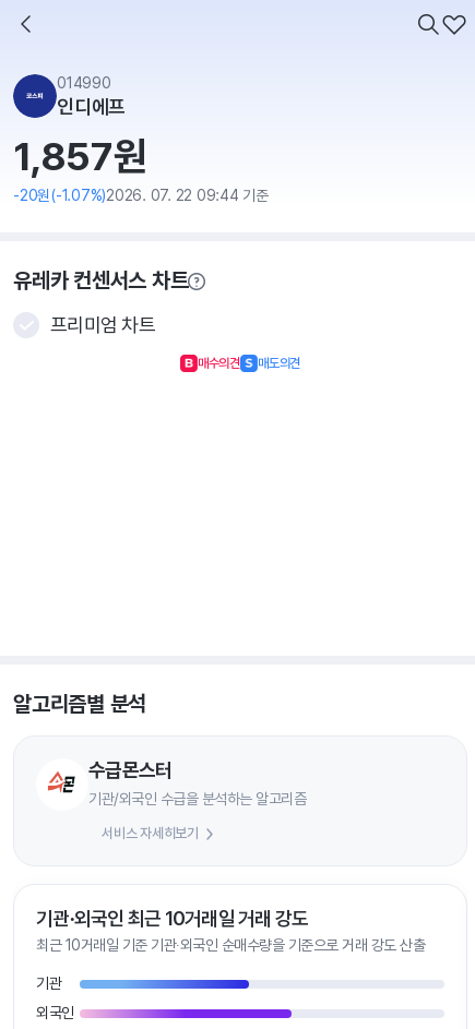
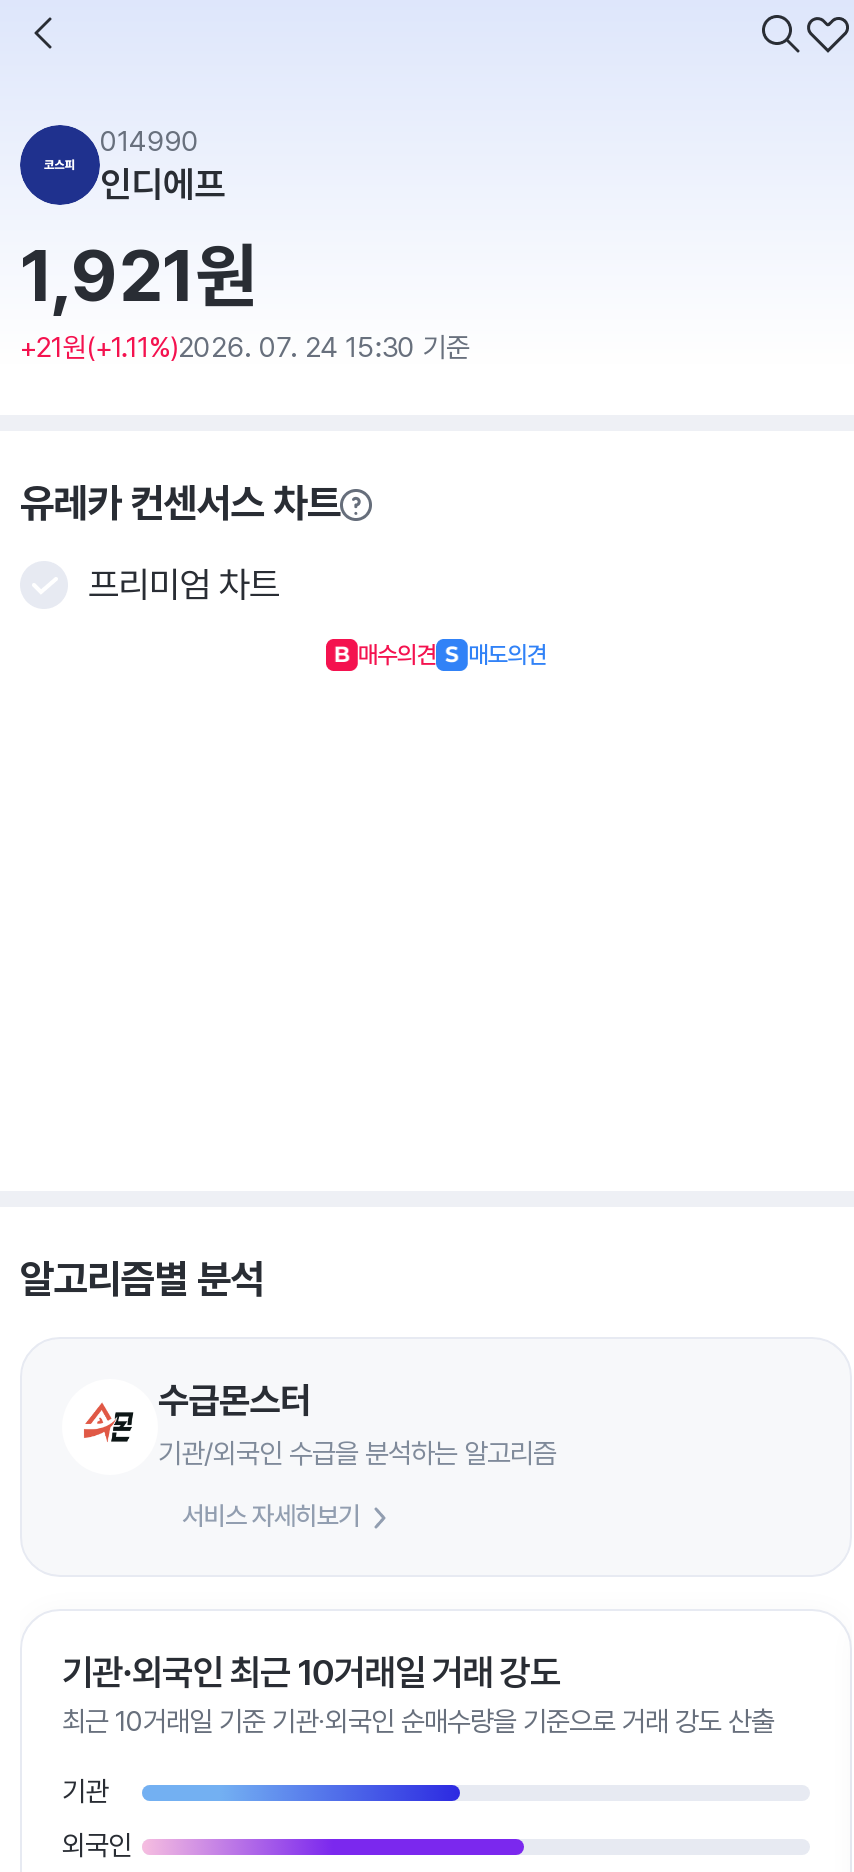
- 1,857원
- -20원(-1.07%)2026. 07. 22 09:44 기준
+ 1,921원
+ +21원(+1.11%)2026. 07. 24 15:30 기준
